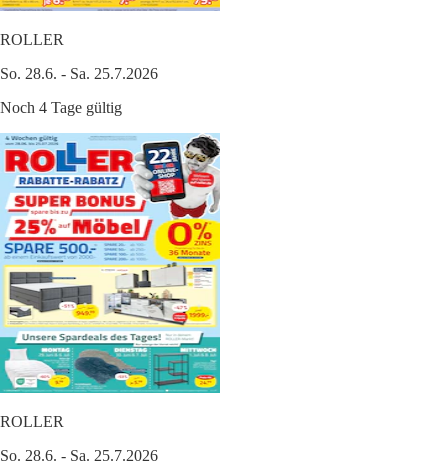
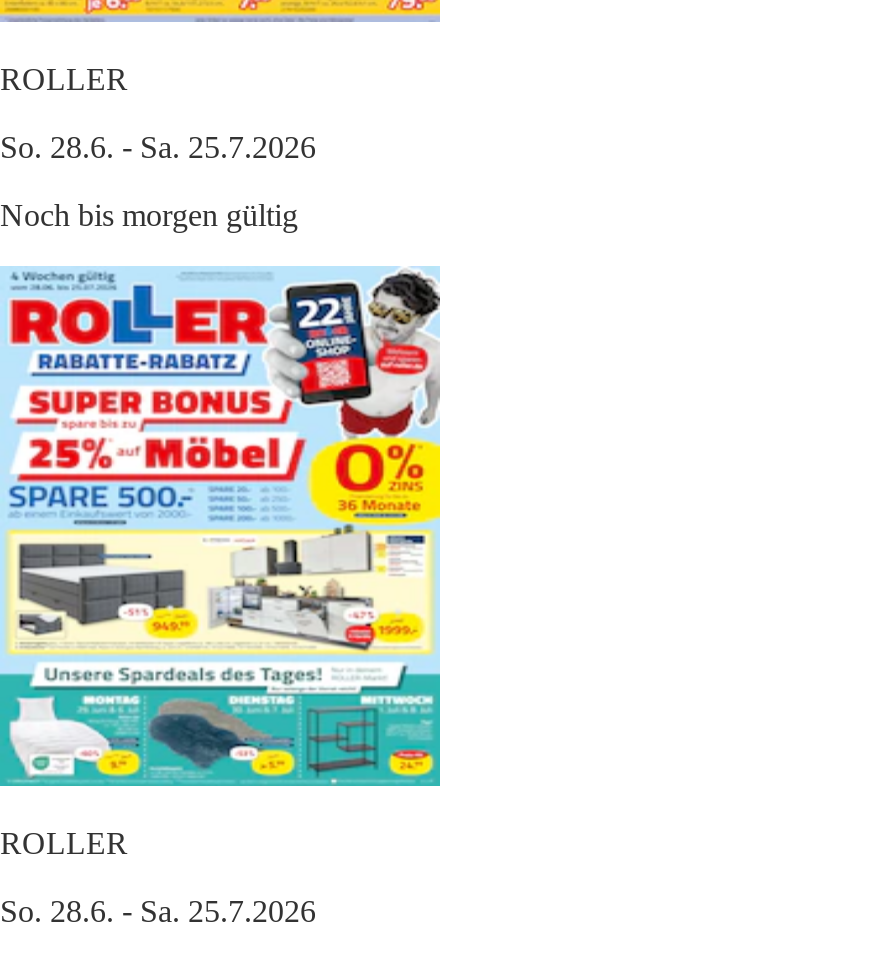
- Noch 4 Tage gültig
+ Noch bis morgen gültig
